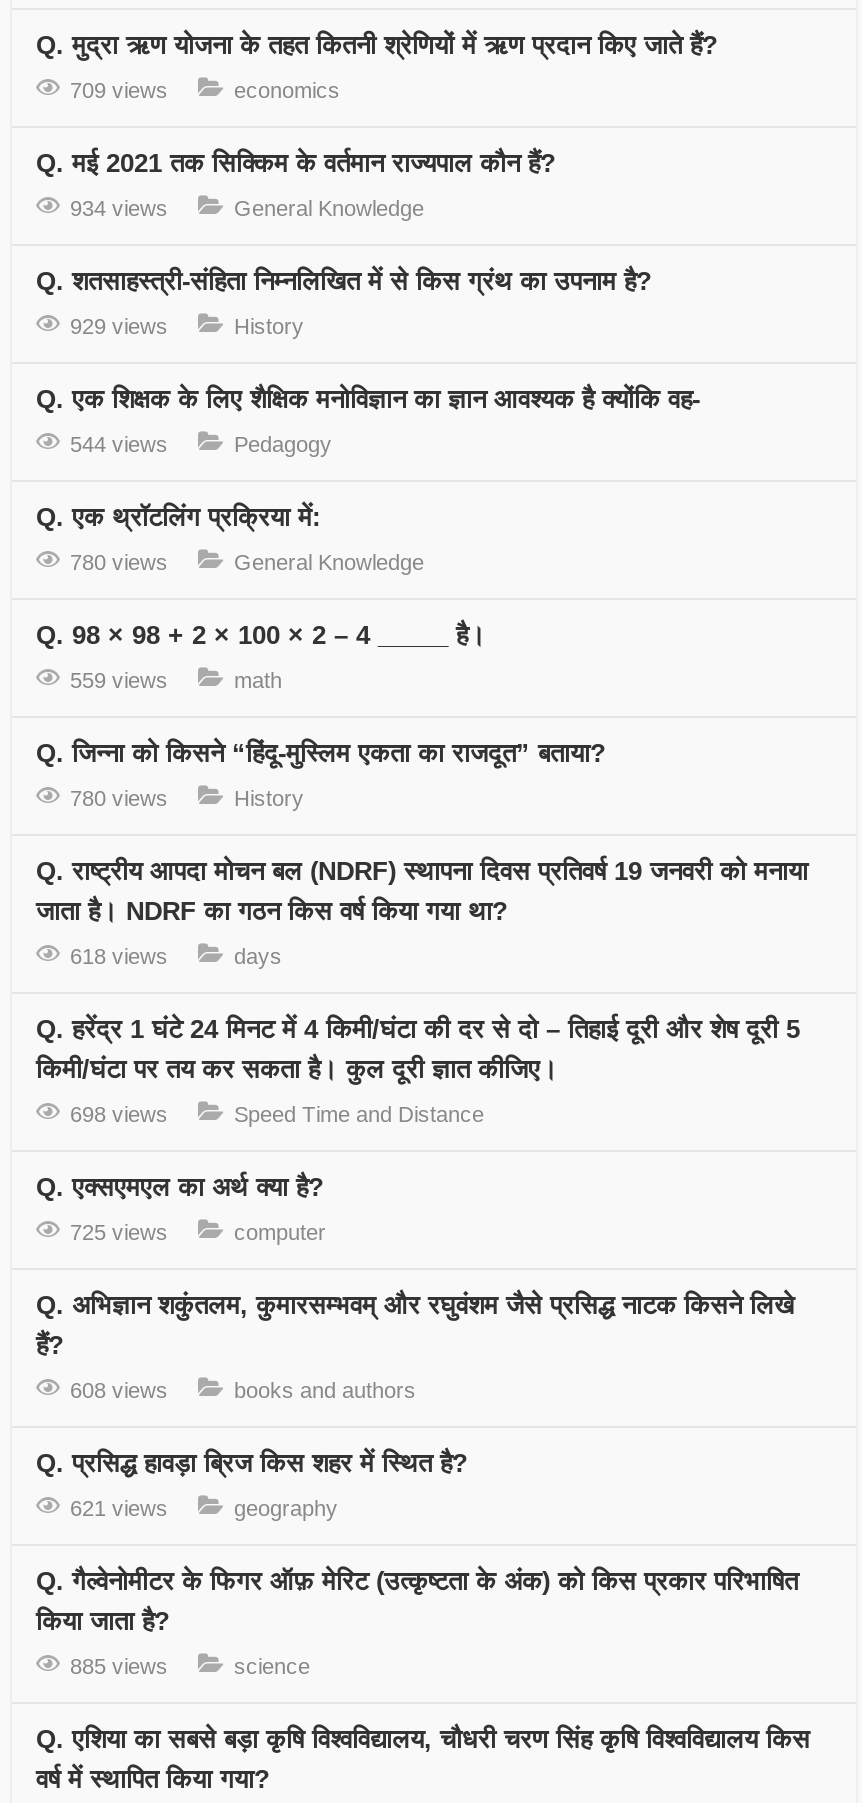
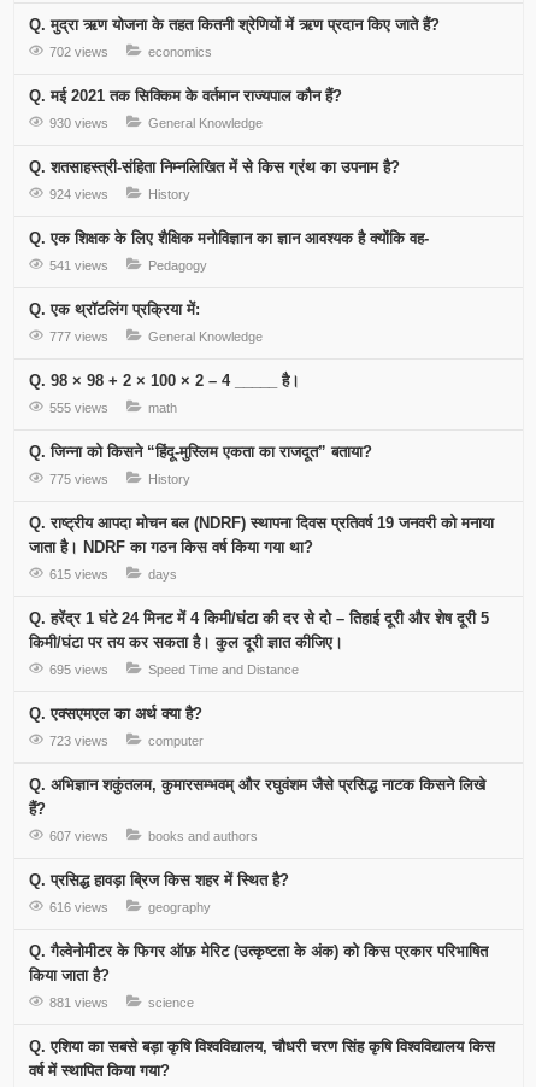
- 709 views
+ 702 views

- 934 views
+ 930 views

- 929 views
+ 924 views

- 544 views
+ 541 views

- 780 views
+ 777 views

- 559 views
+ 555 views

- 780 views
+ 775 views

- 618 views
+ 615 views

- 698 views
+ 695 views

- 725 views
+ 723 views

- 608 views
+ 607 views

- 621 views
+ 616 views

- 885 views
+ 881 views
